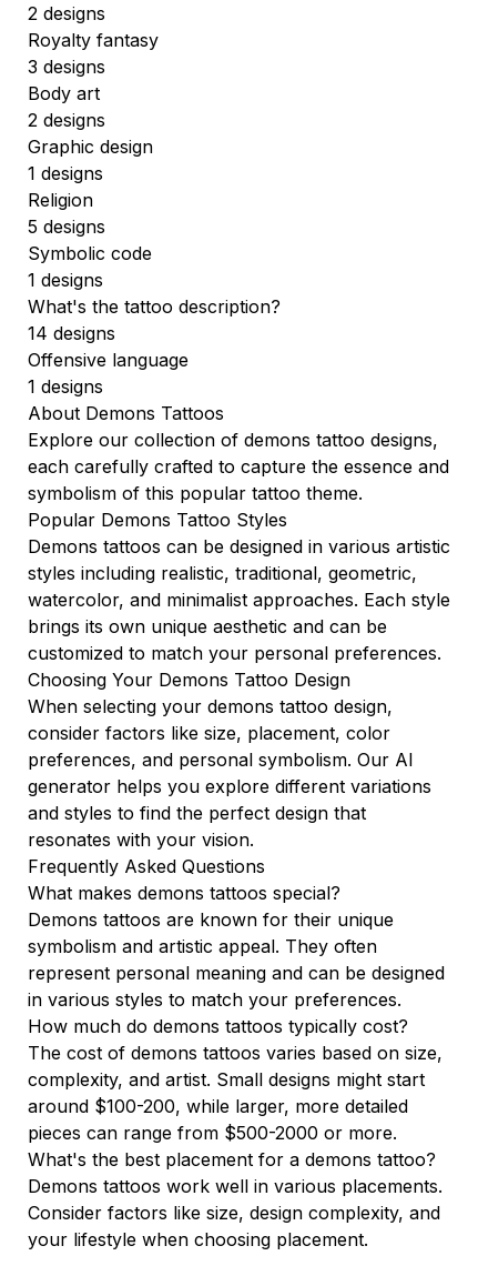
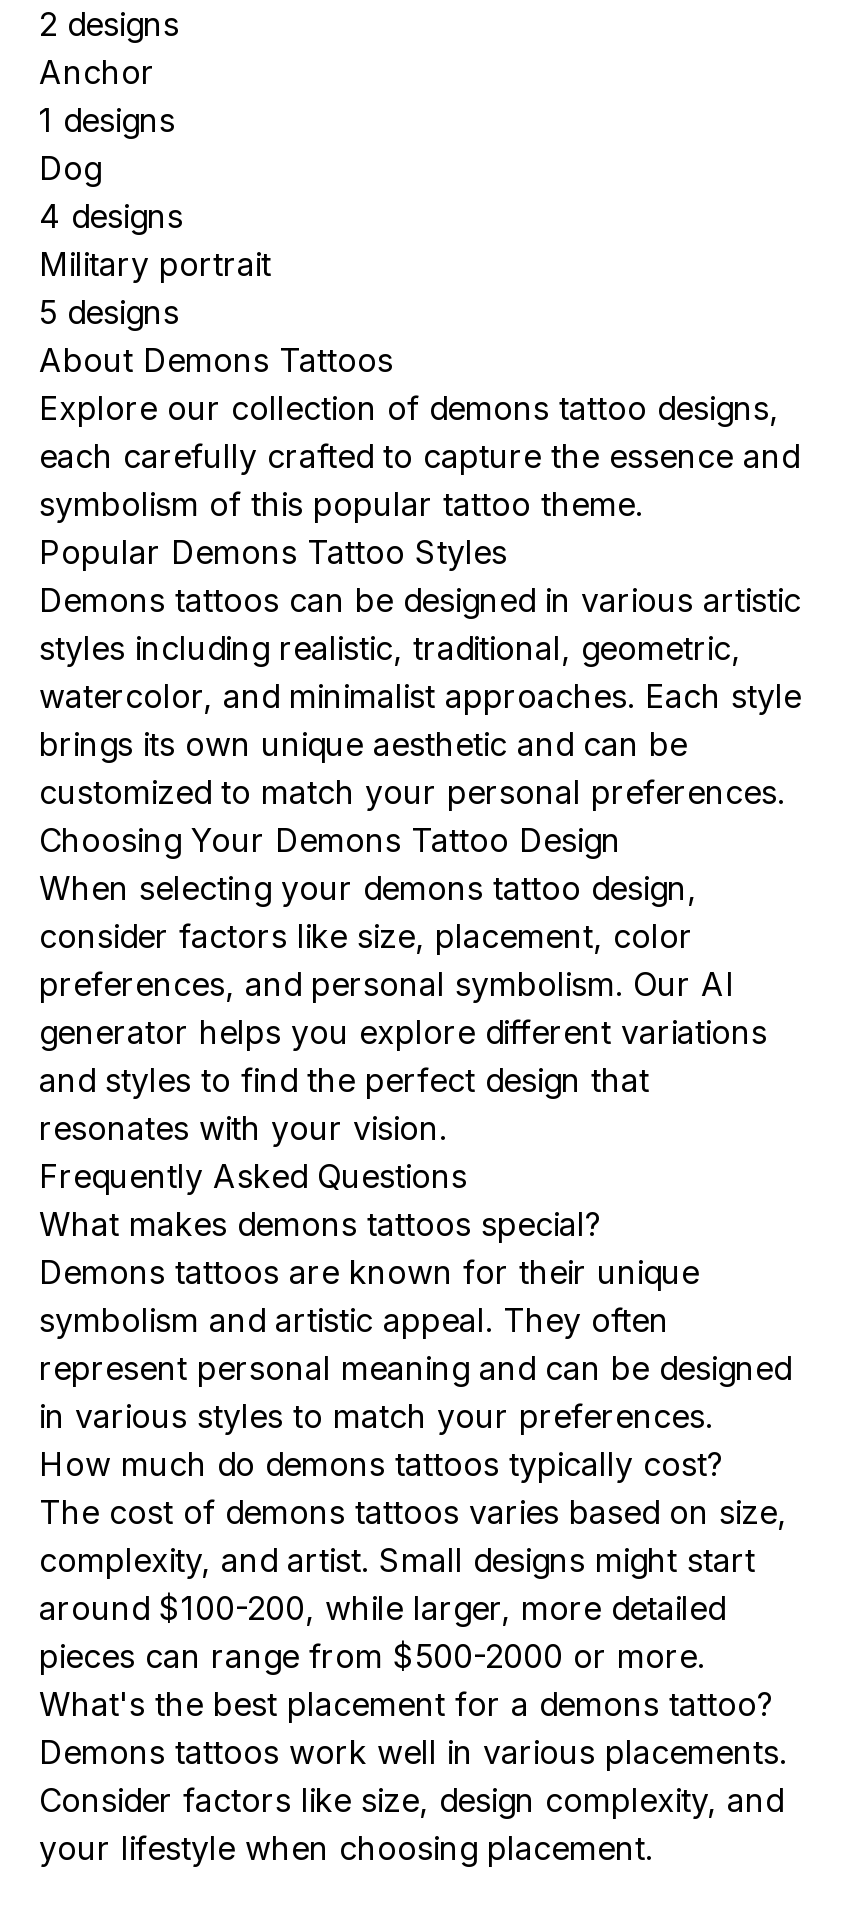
- Royalty fantasy
- 3 designs
- Body art
- 2 designs
- Graphic design
+ Anchor

- Religion
+ Dog
+ 4 designs
+ Military portrait

- Symbolic code
- 1 designs
- What's the tattoo description?
- 14 designs
- Offensive language
- 1 designs
